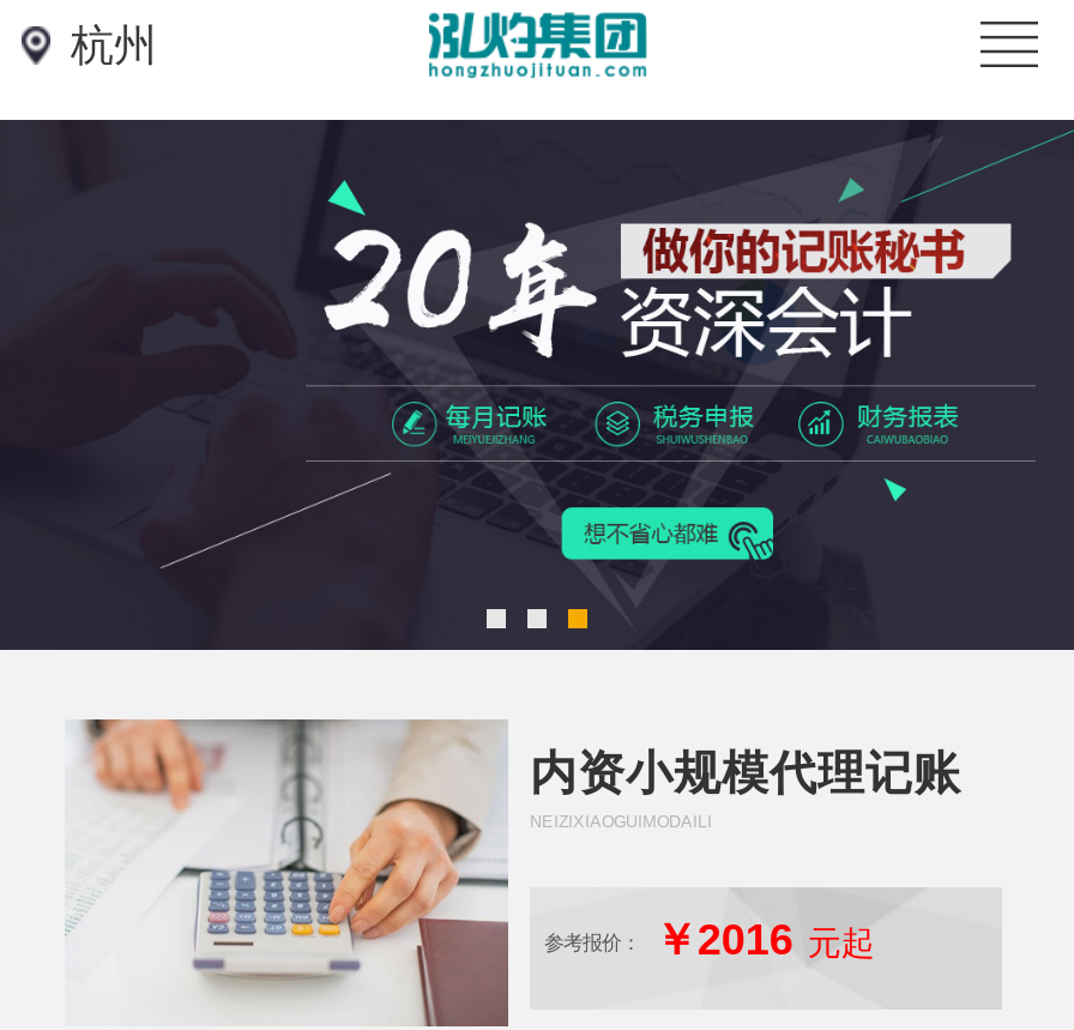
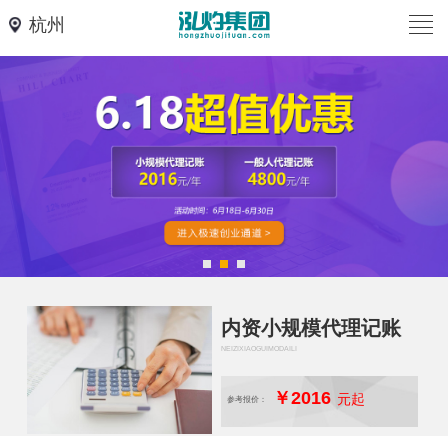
- [image]
+ [image]
